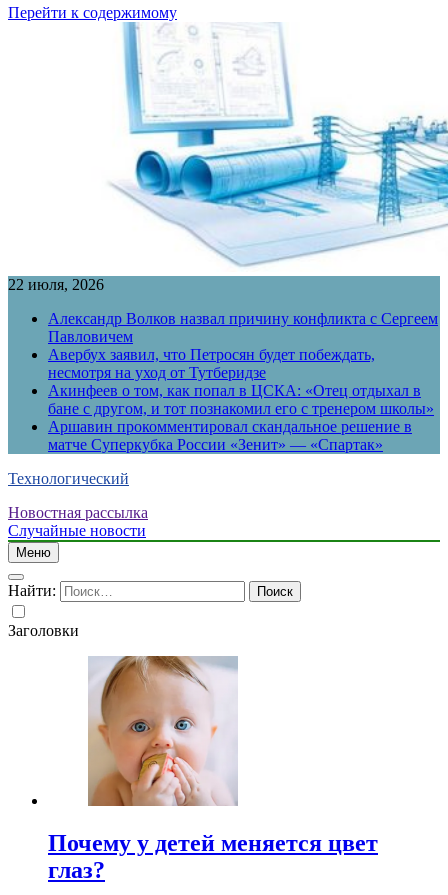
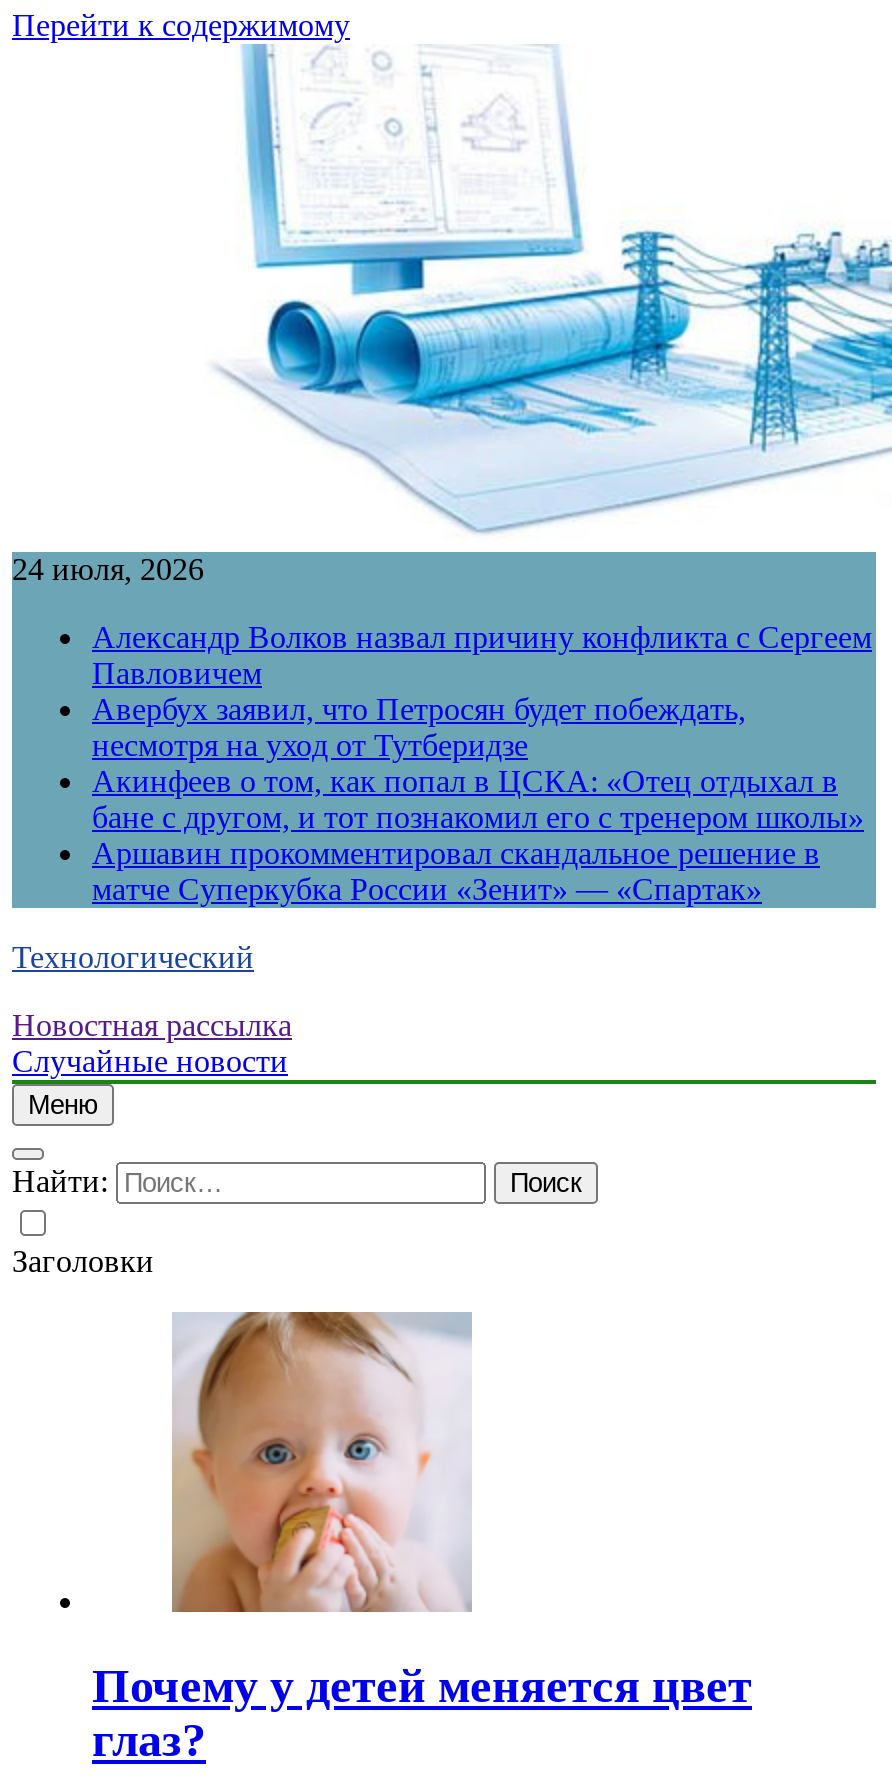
- 22 июля, 2026
+ 24 июля, 2026
